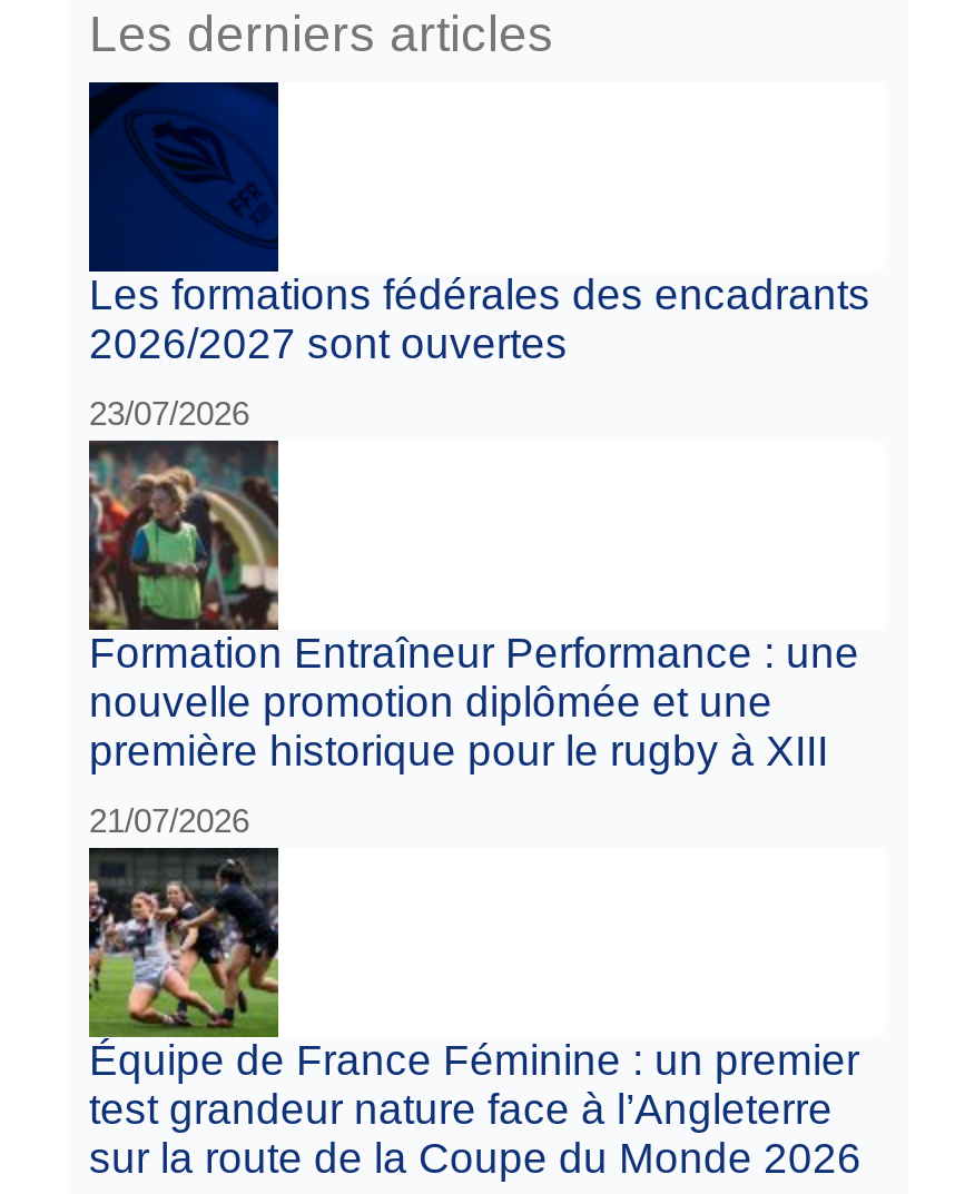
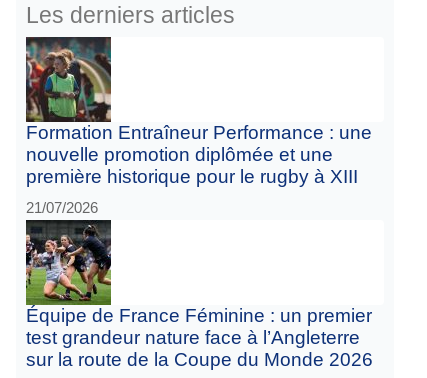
- [image]
- Les formations fédérales des encadrants
- 2026/2027 sont ouvertes
- 23/07/2026
